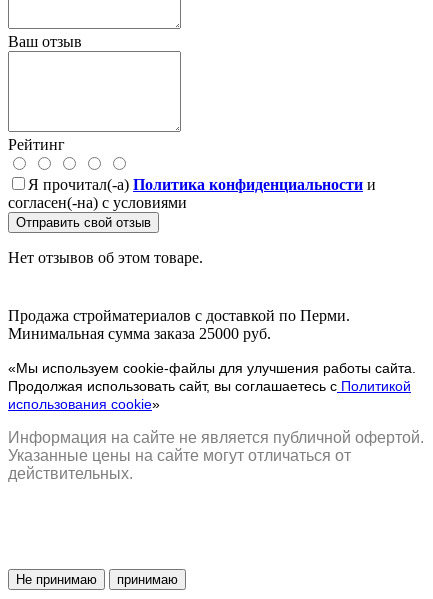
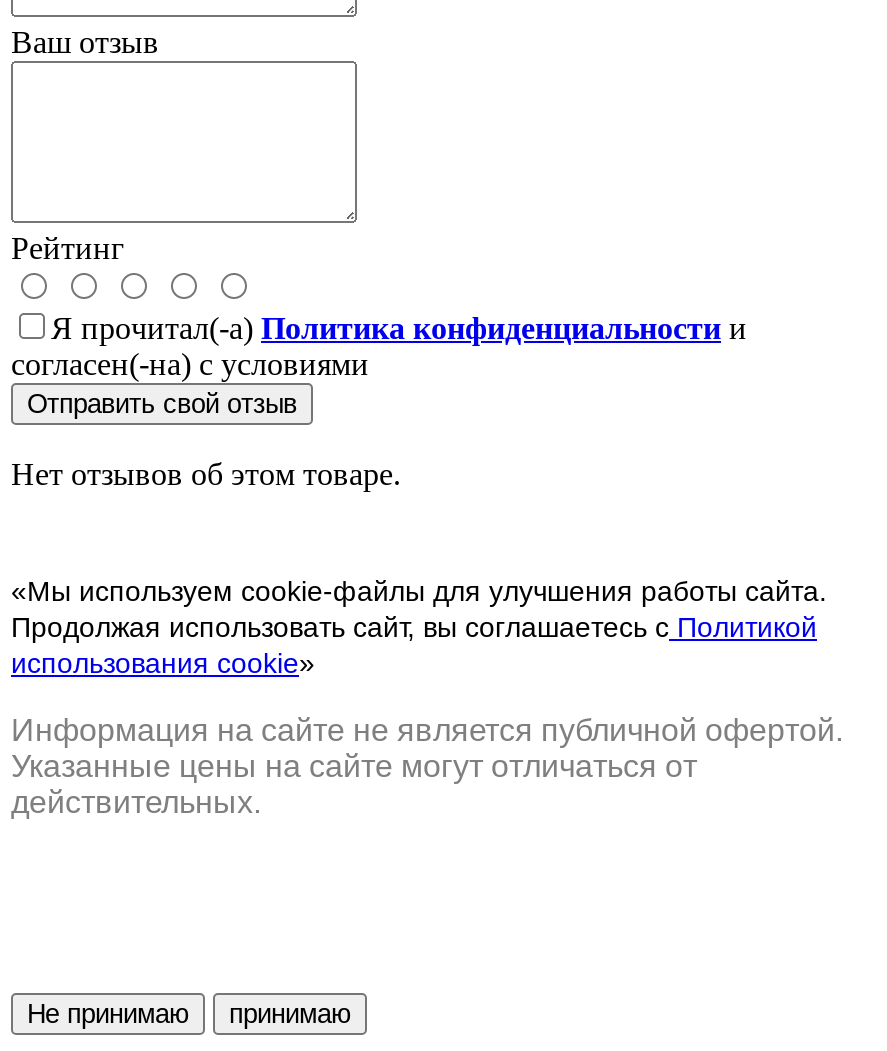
- Продажа стройматериалов с доставкой по Перми.
- Минимальная сумма заказа 25000 руб.
